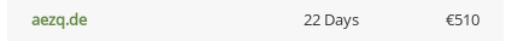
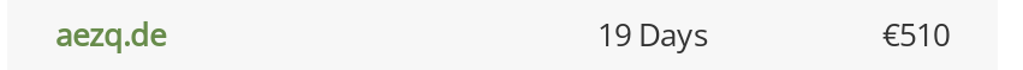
- 22 Days
+ 19 Days
